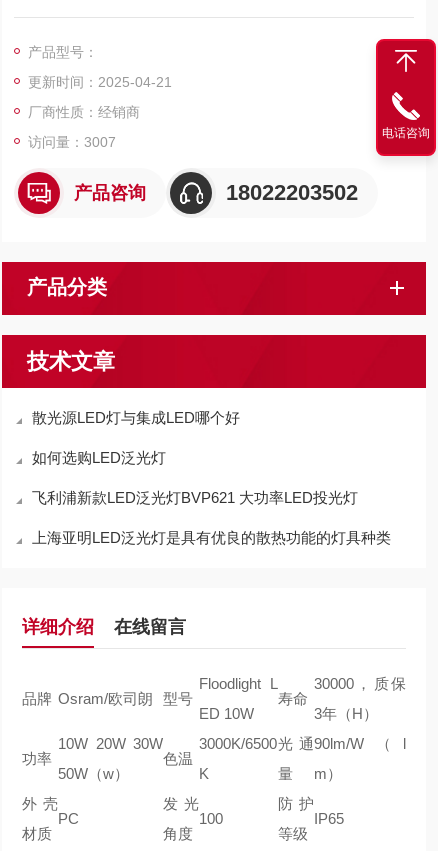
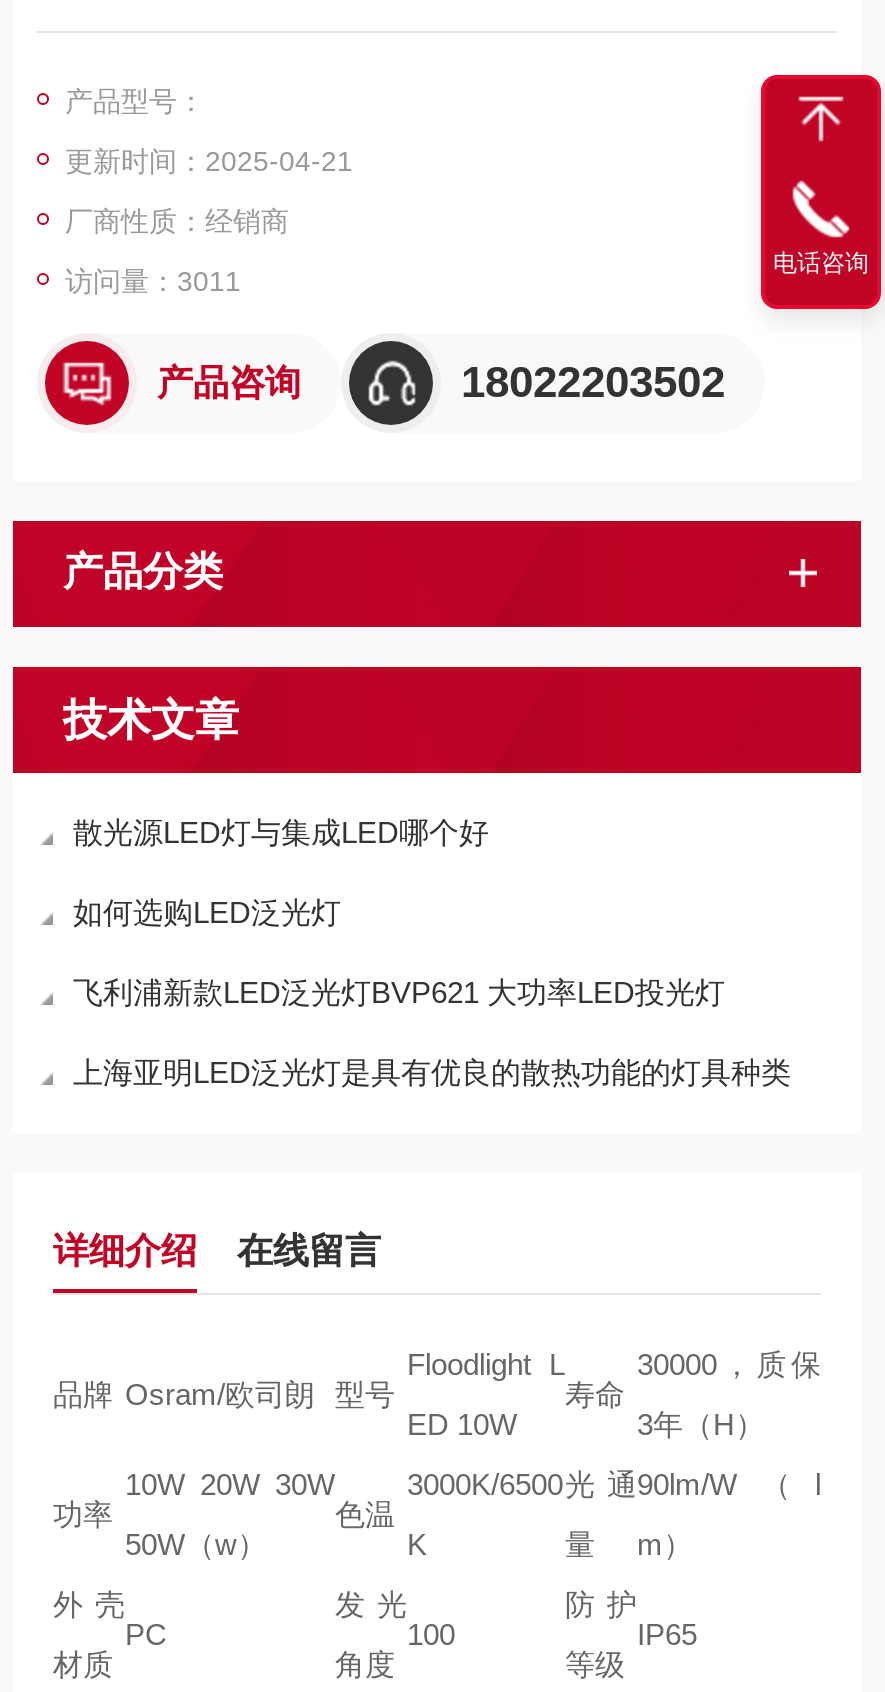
- 访问量：3007
+ 访问量：3011
